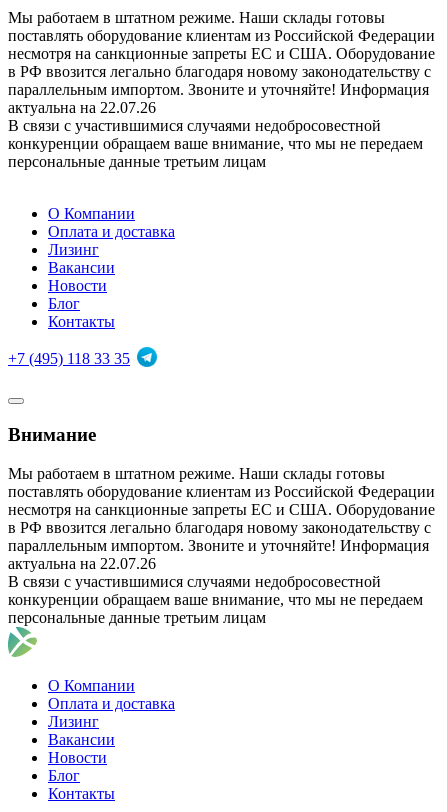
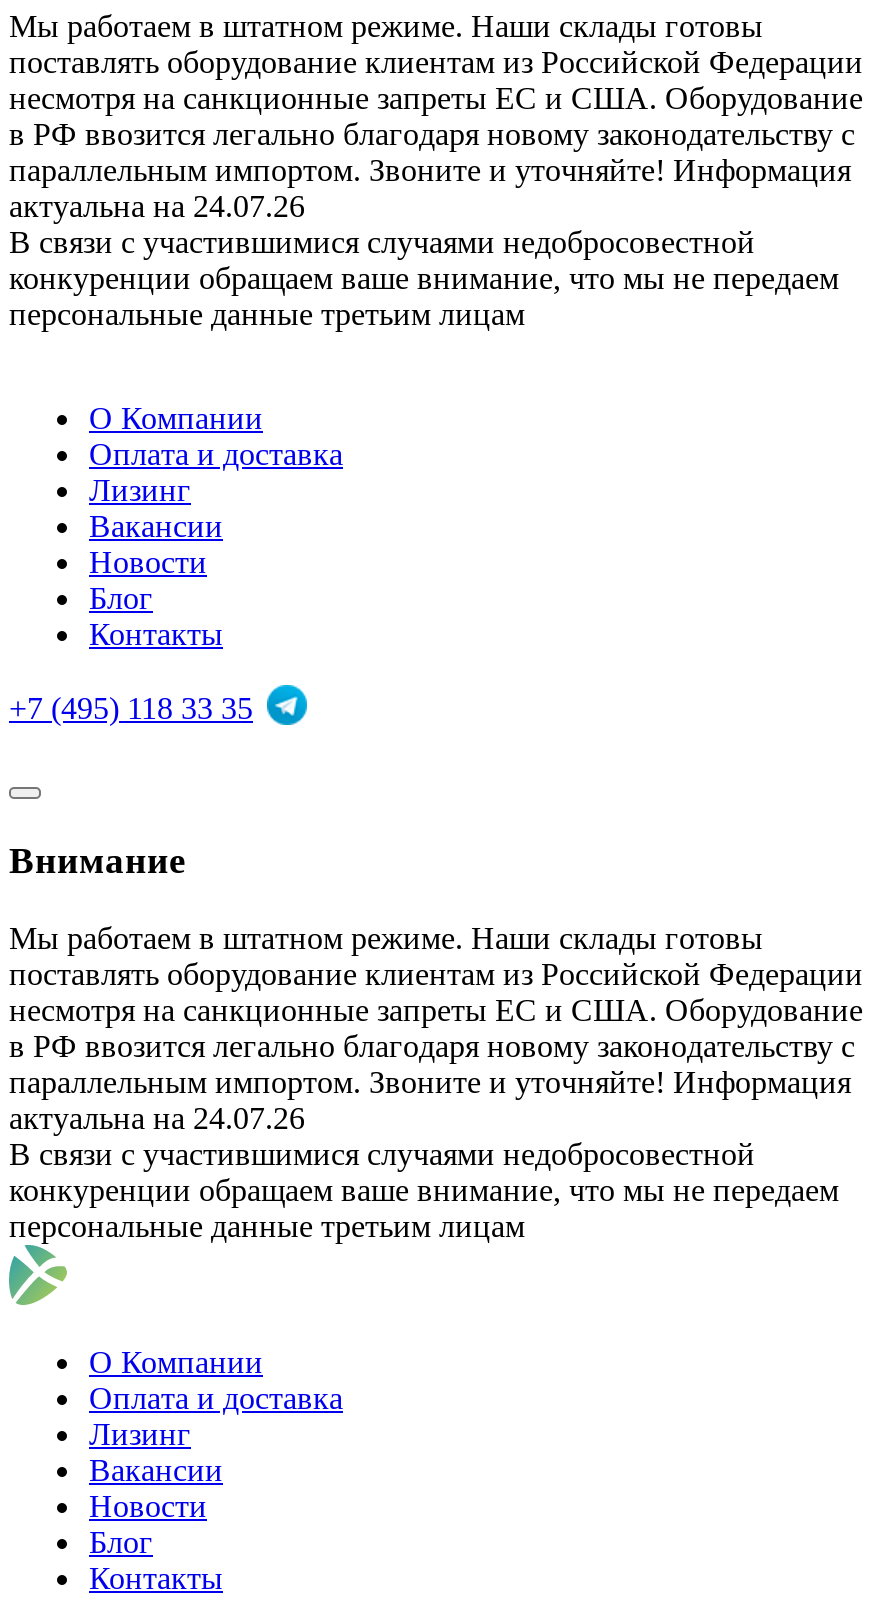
- актуальна на 22.07.26
+ актуальна на 24.07.26

- актуальна на 22.07.26
+ актуальна на 24.07.26
